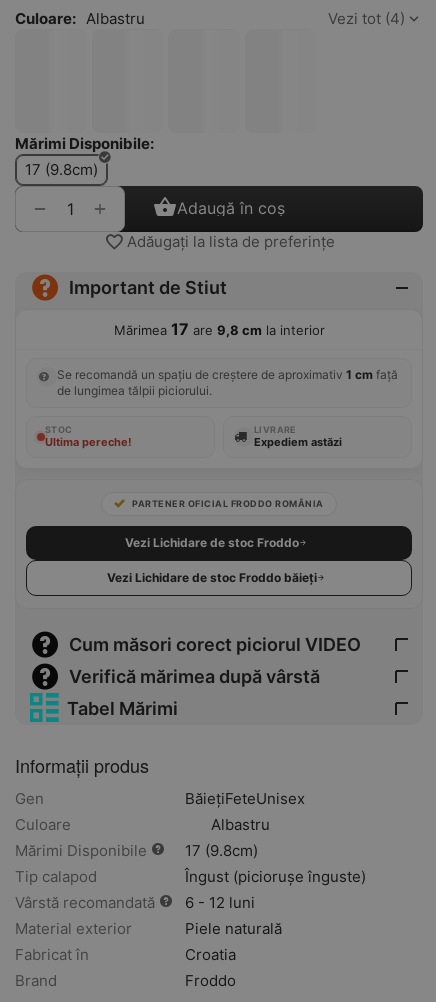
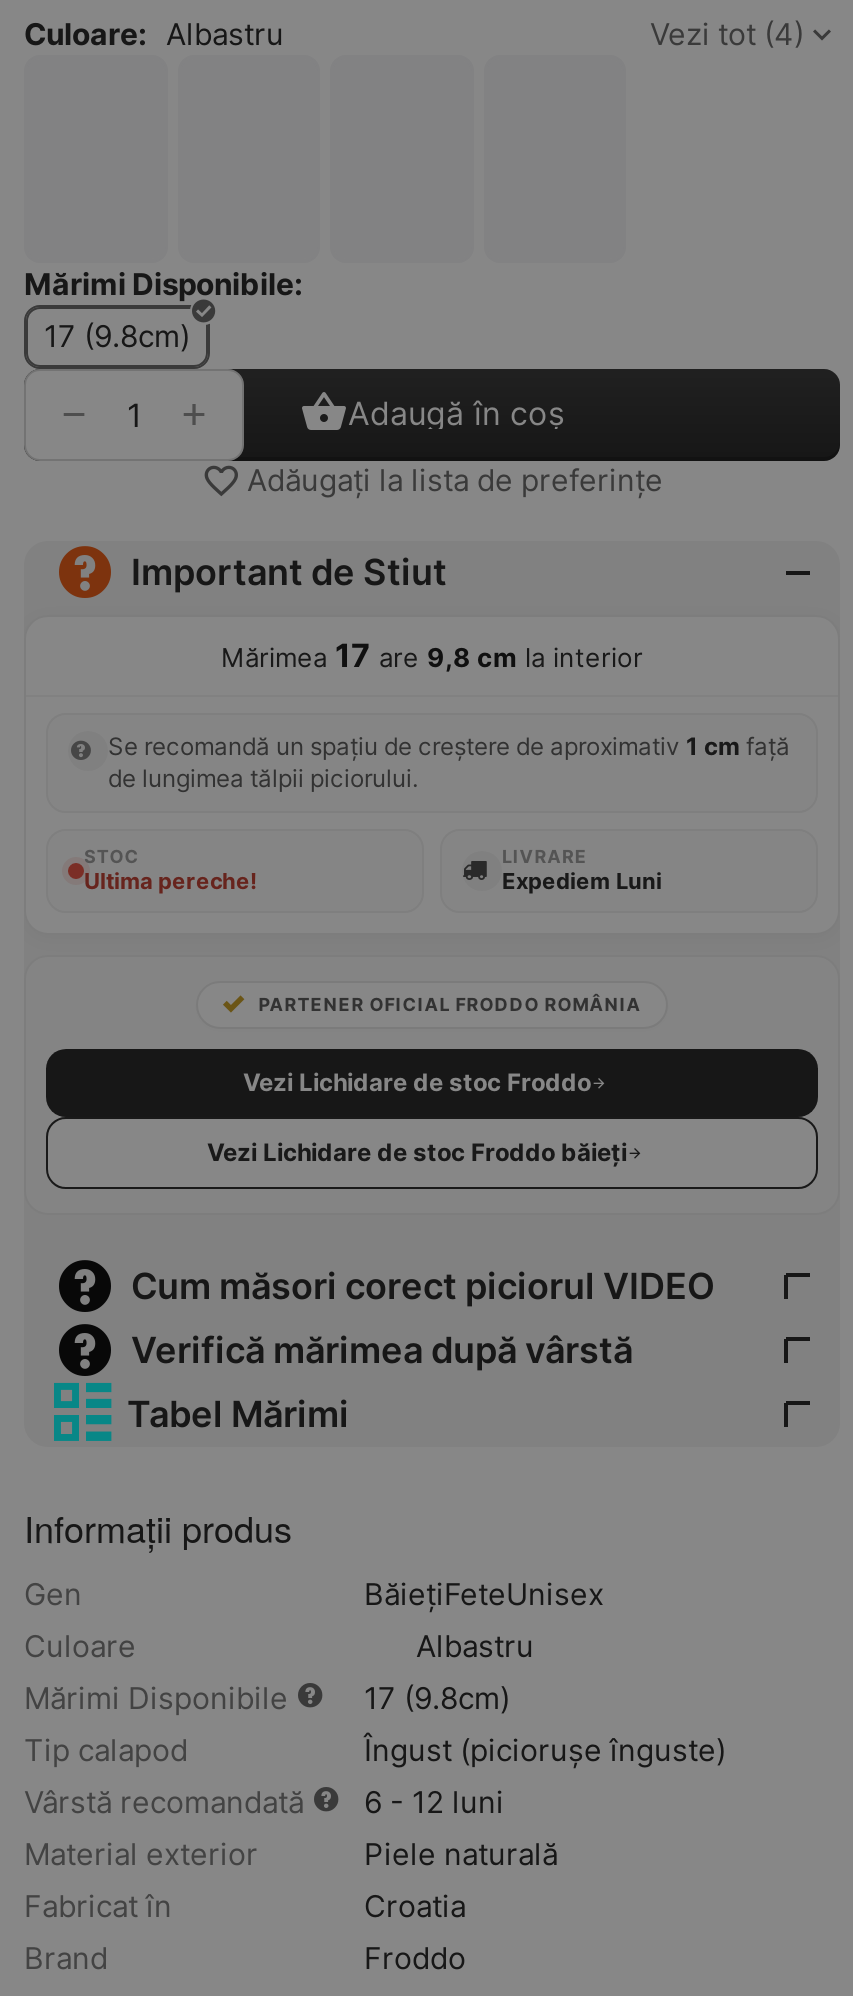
- Expediem astăzi
+ Expediem Luni
